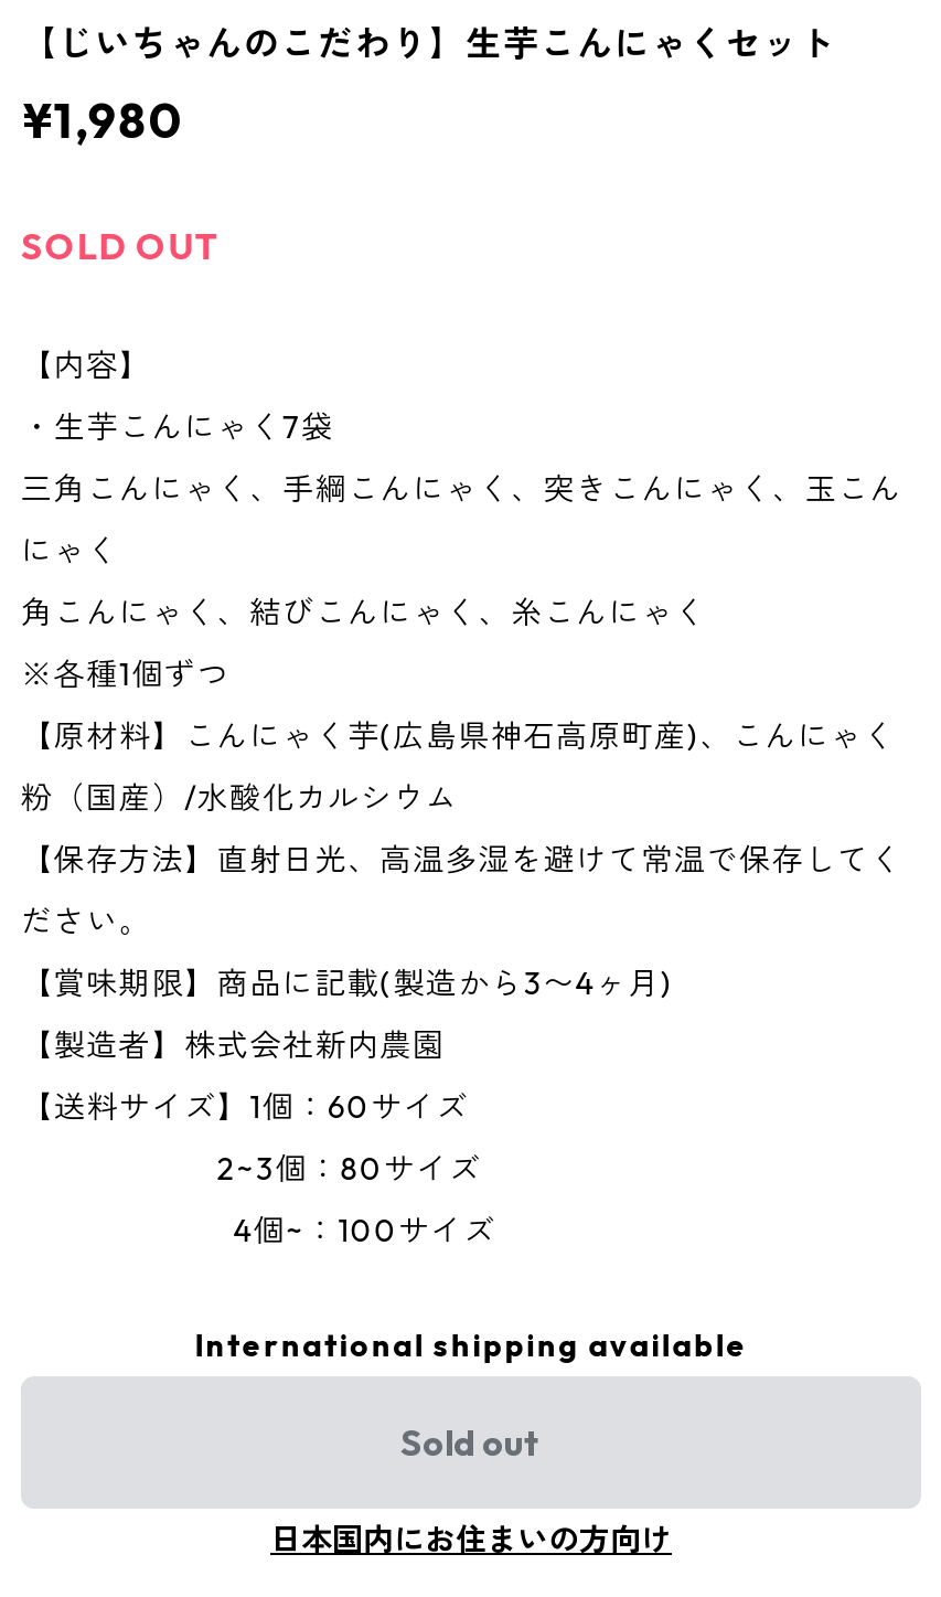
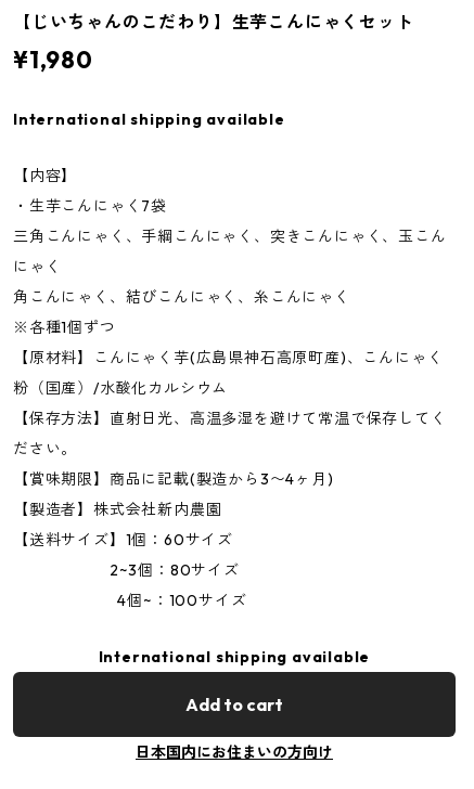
- SOLD OUT
+ International shipping available

- Sold out
+ Add to cart
